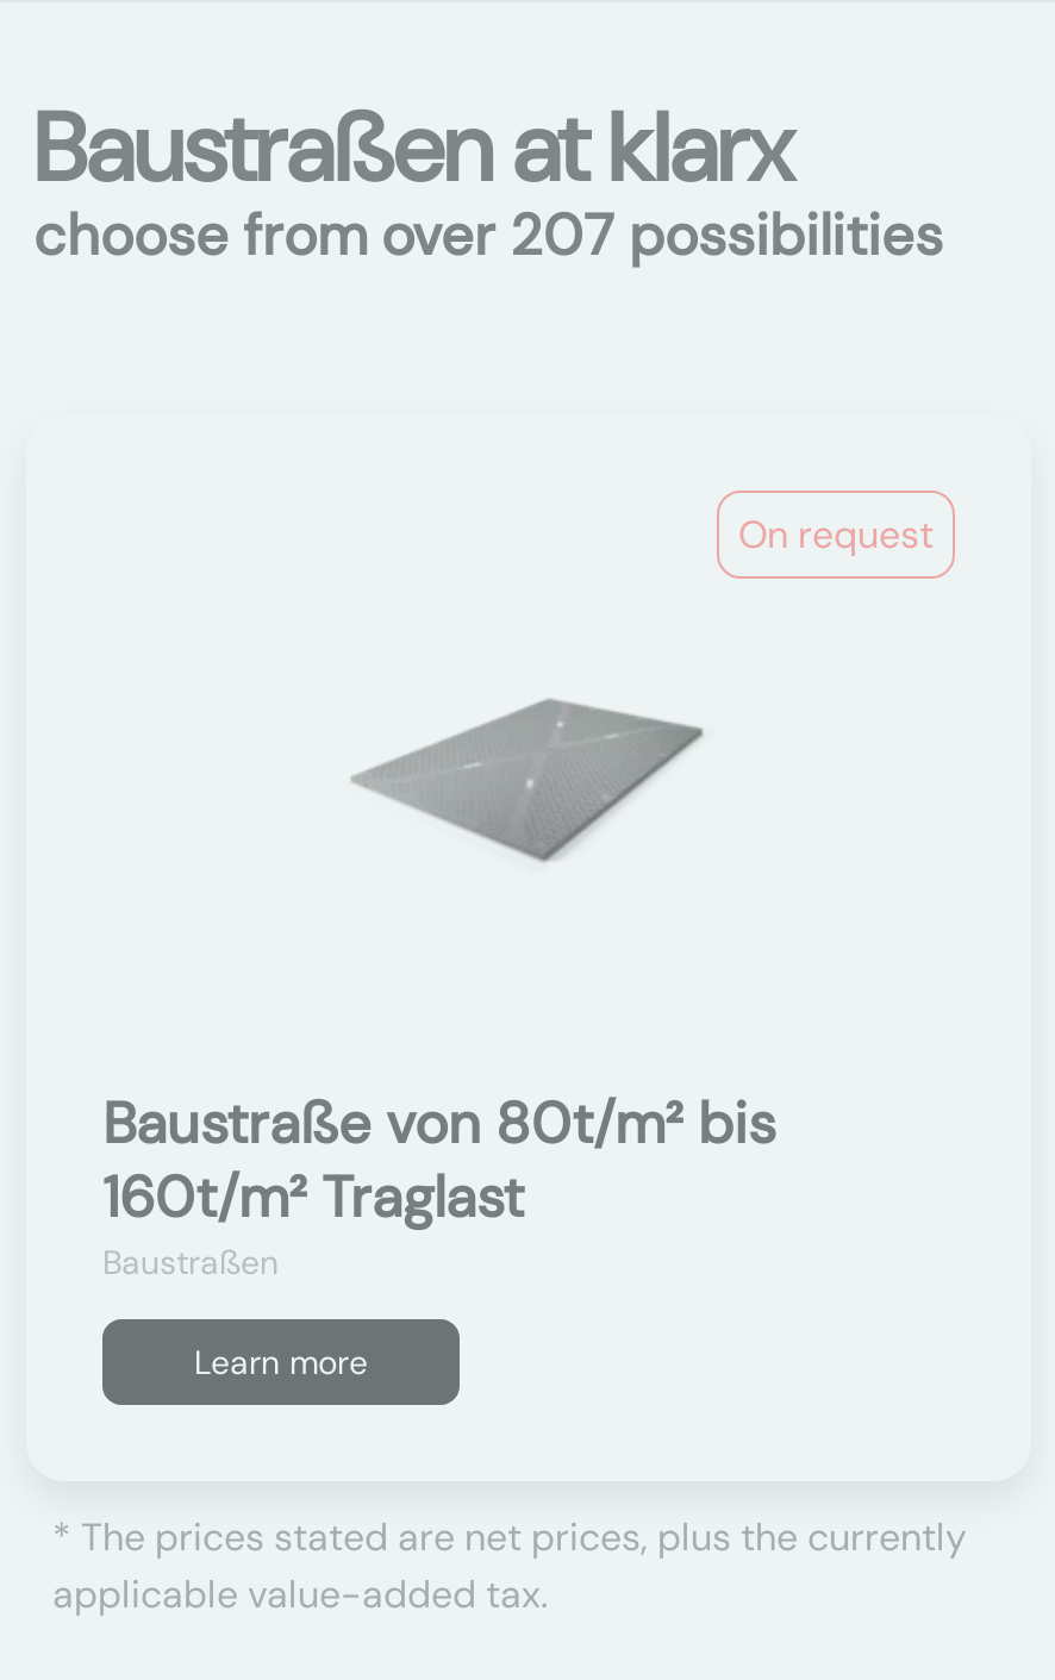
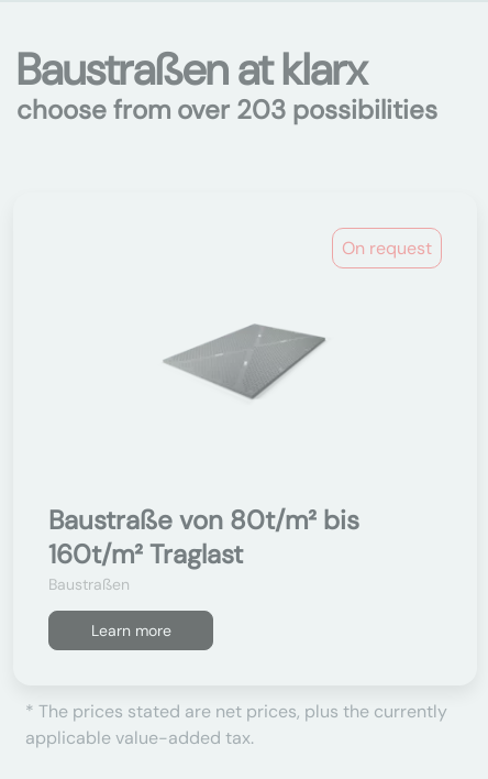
- choose from over 207 possibilities
+ choose from over 203 possibilities
